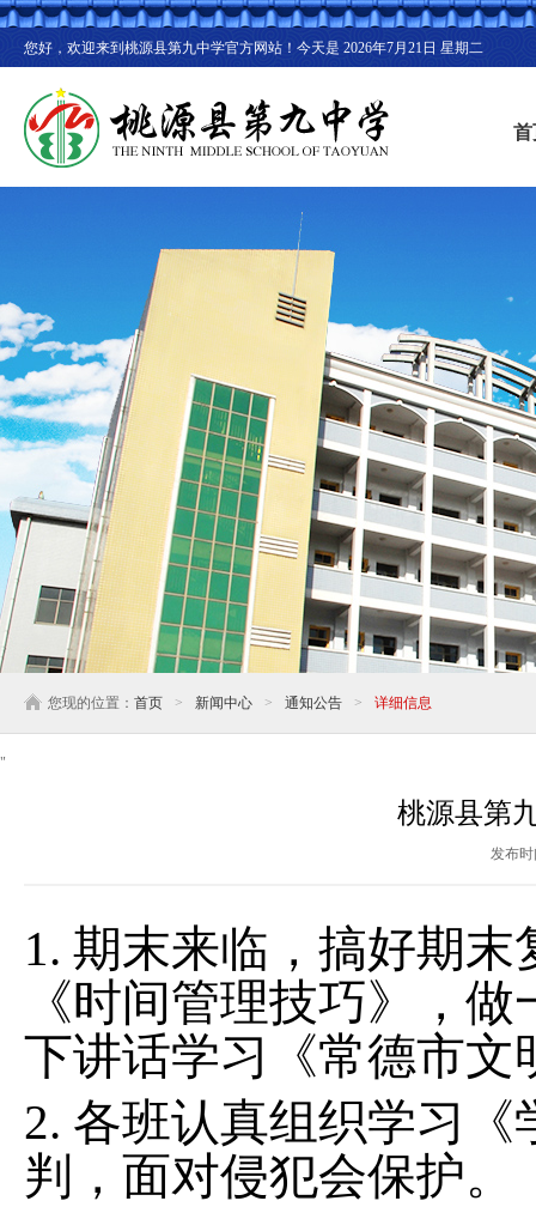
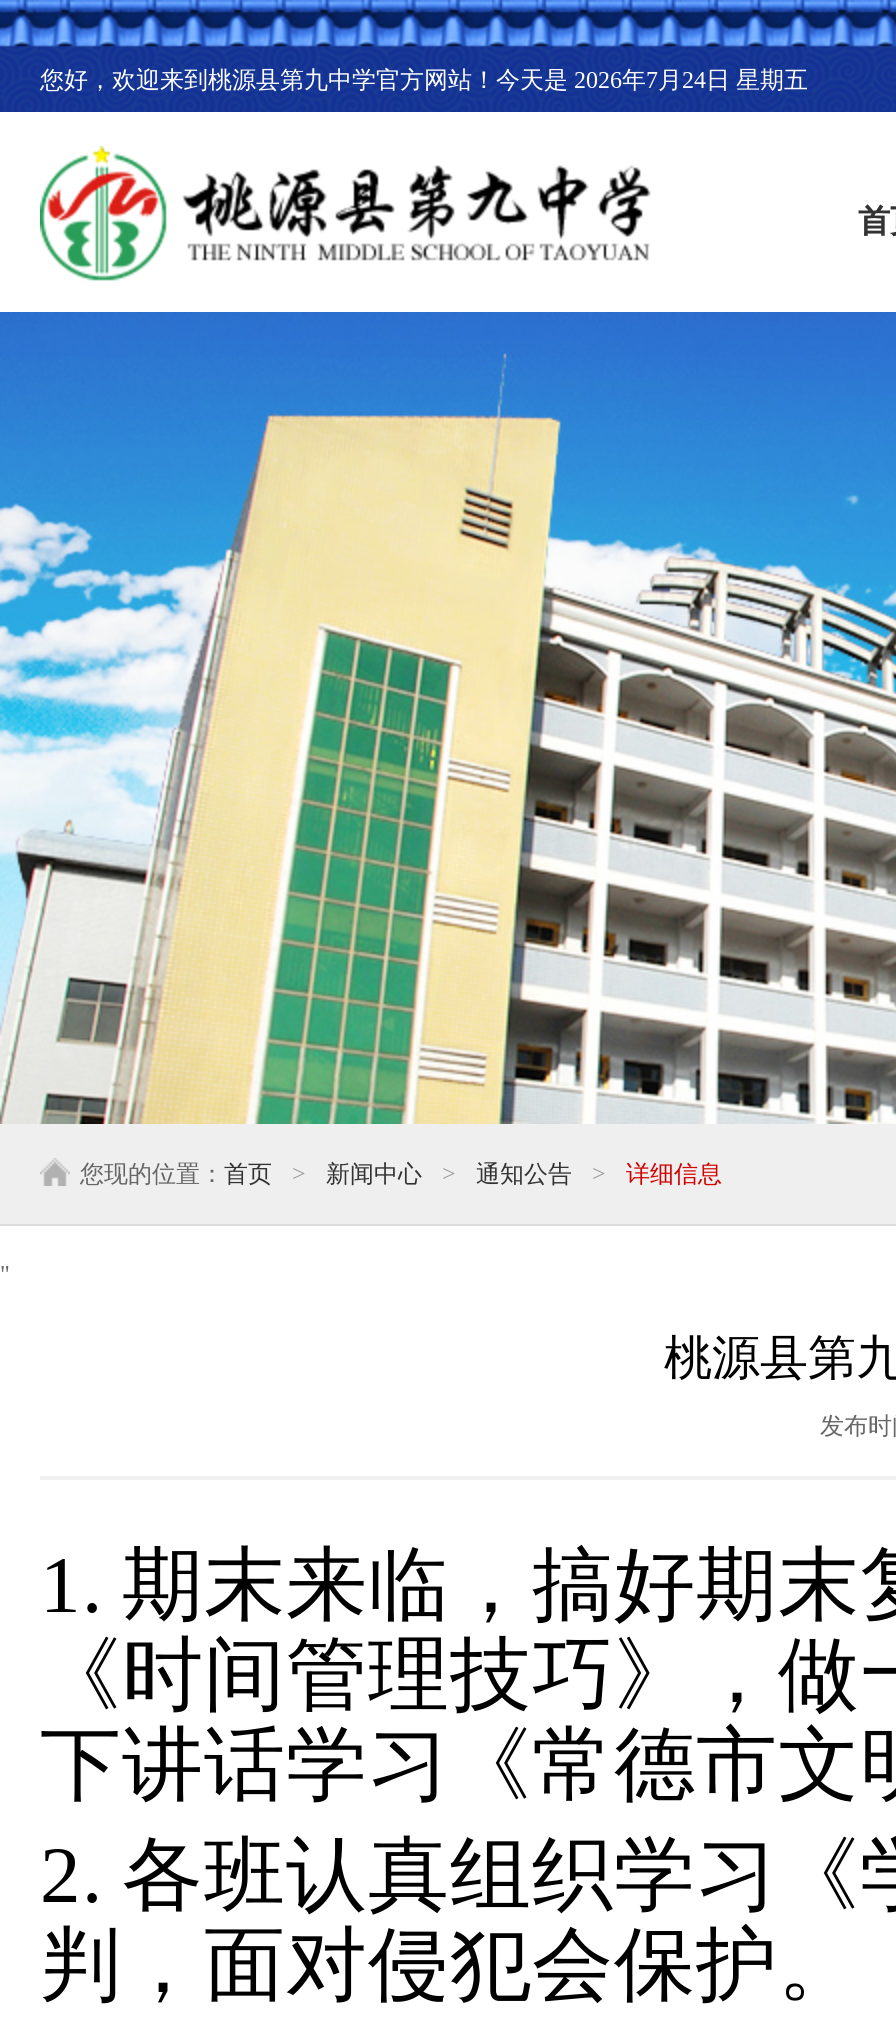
- 您好，欢迎来到桃源县第九中学官方网站！今天是2026年7月21日 星期二
+ 您好，欢迎来到桃源县第九中学官方网站！今天是2026年7月24日 星期五
